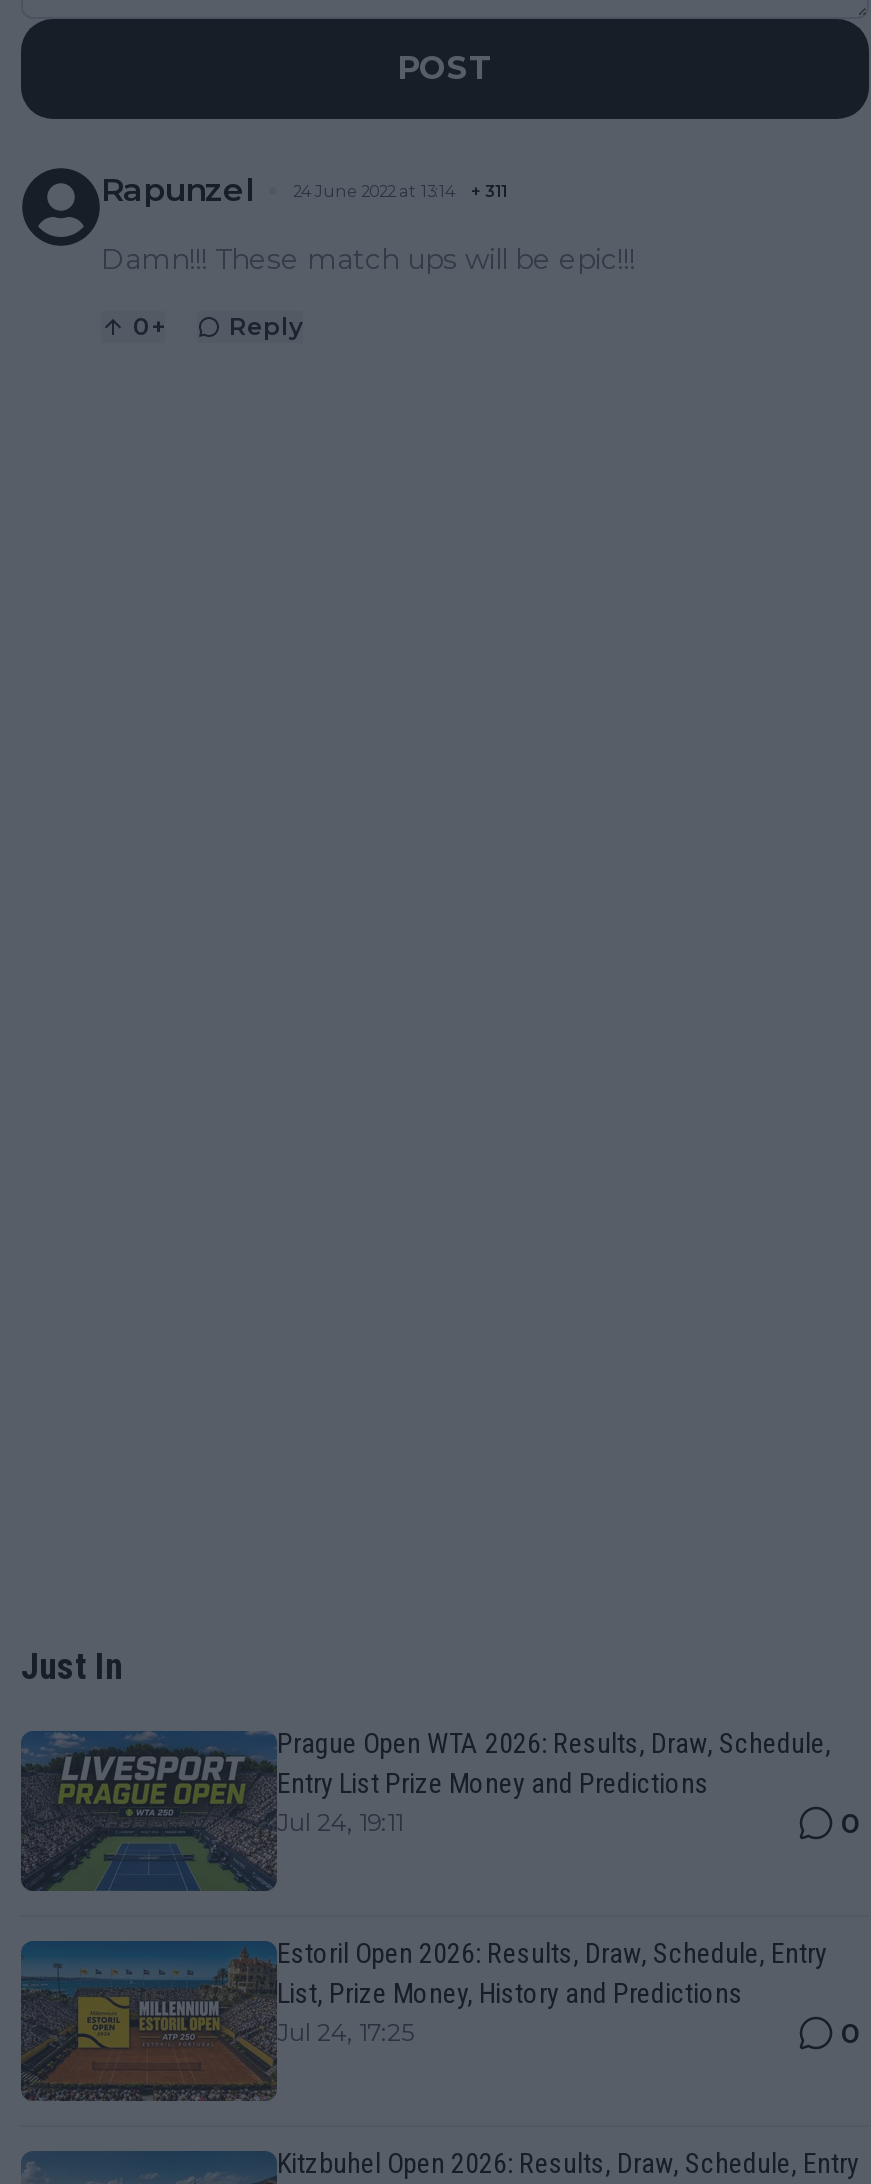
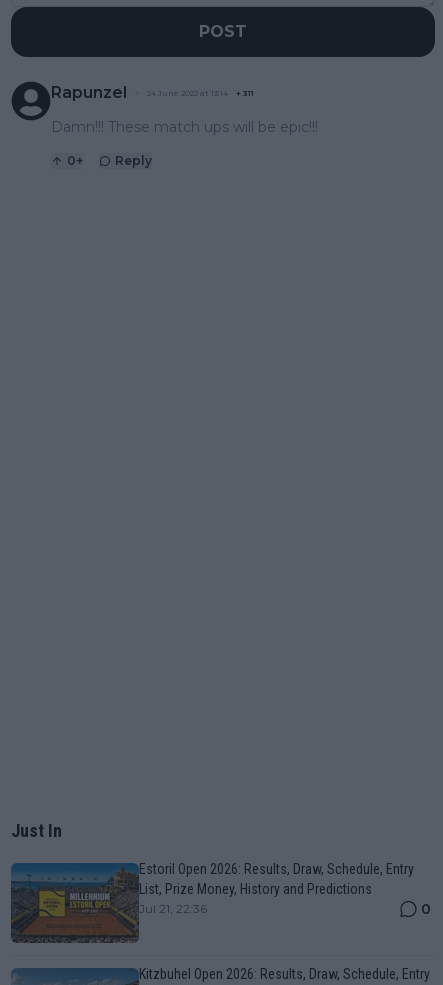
- [image]
- Prague Open WTA 2026: Results, Draw, Schedule,
- Entry List Prize Money and Predictions
- Jul 24, 19:11
- 0

- Jul 24, 17:25
+ Jul 21, 22:36
